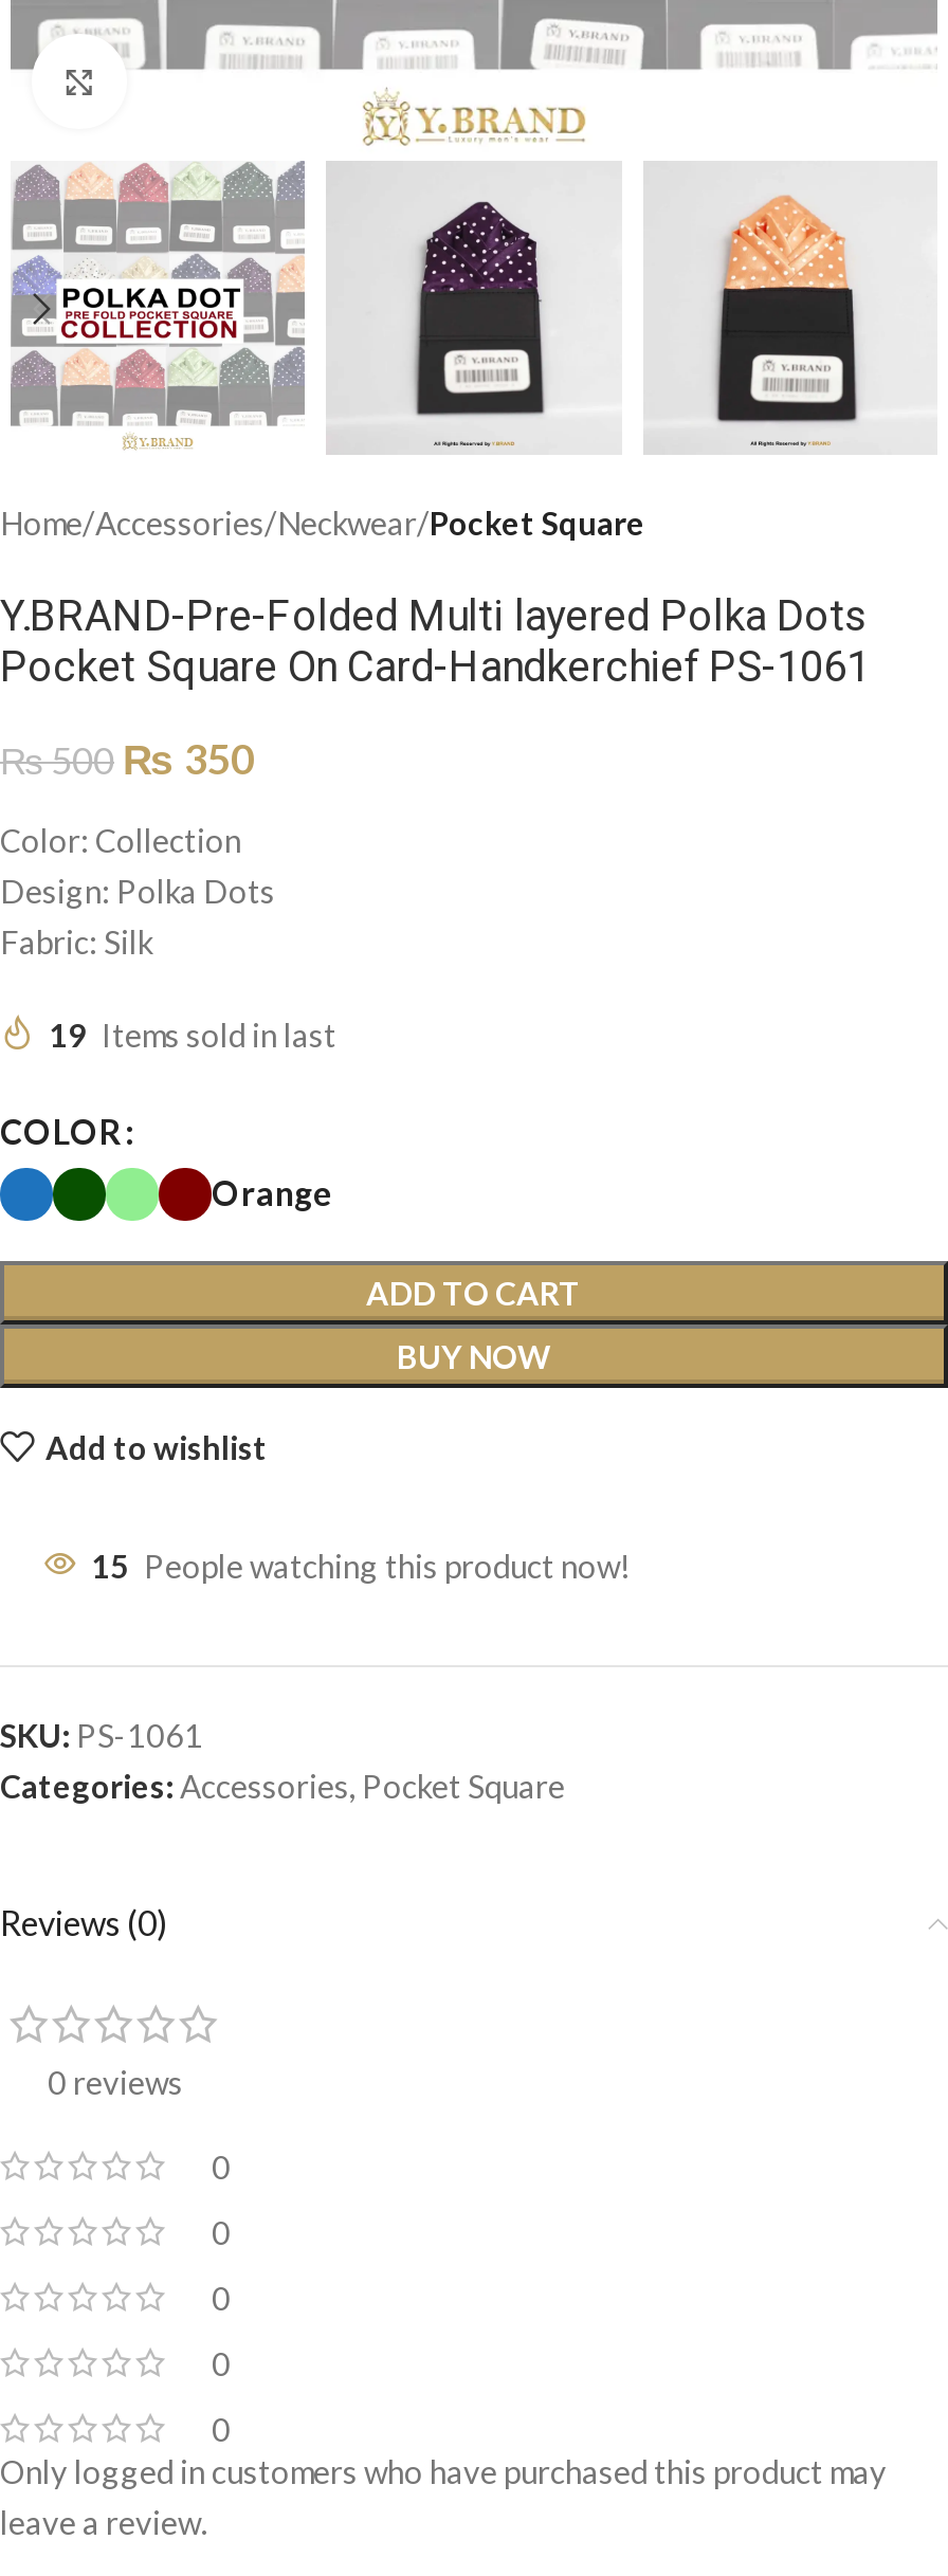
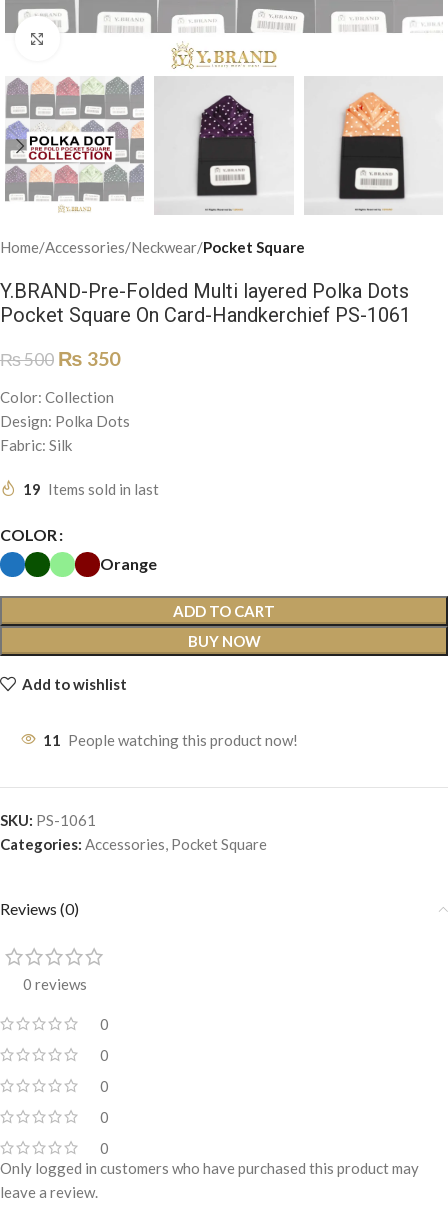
- 15 People watching this product now!
+ 11 People watching this product now!
